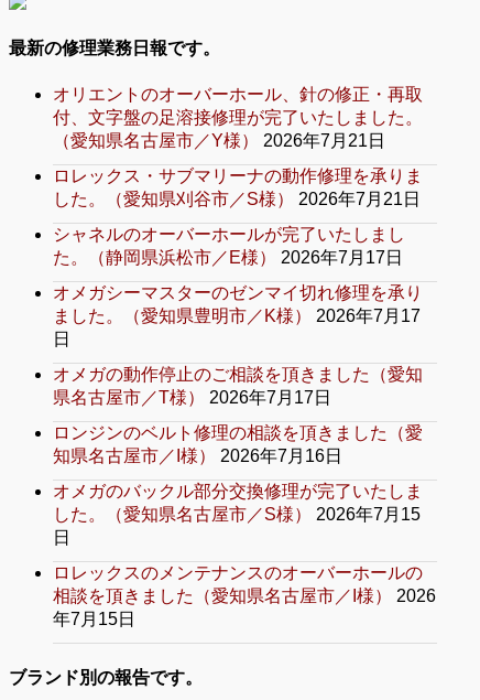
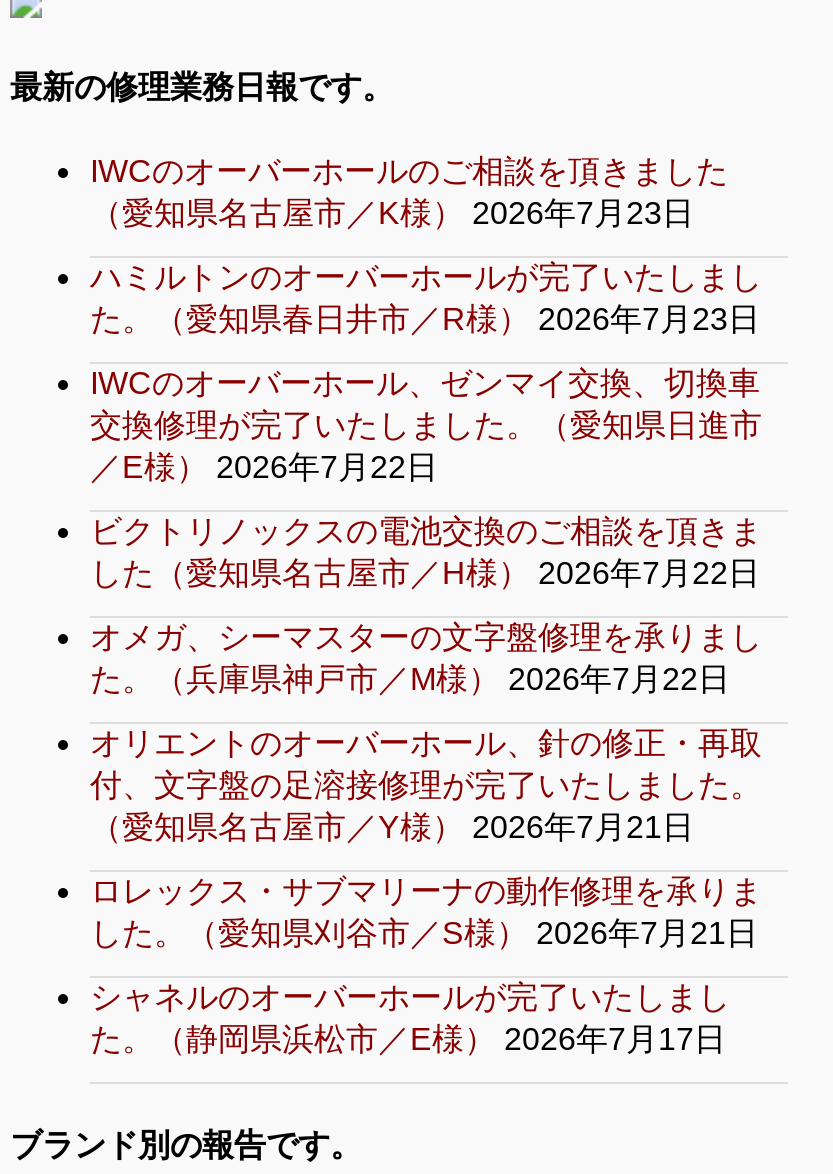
+ IWCのオーバーホールのご相談を頂きました
+ （愛知県名古屋市／K様） 2026年7月23日
+ ハミルトンのオーバーホールが完了いたしまし
+ た。（愛知県春日井市／R様） 2026年7月23日
+ IWCのオーバーホール、ゼンマイ交換、切換車
+ 交換修理が完了いたしました。（愛知県日進市
+ ／E様） 2026年7月22日
+ ビクトリノックスの電池交換のご相談を頂きま
+ した（愛知県名古屋市／H様） 2026年7月22日
+ オメガ、シーマスターの文字盤修理を承りまし
+ た。（兵庫県神戸市／M様） 2026年7月22日

moved down: オリエントのオーバーホール、針の修正・再取 | 付、文字盤の足溶接修理が完了いたしました。 | （愛知県名古屋市／Y様） 2026年7月21日 | ロレックス・サブマリーナの動作修理を承りま | した。（愛知県刈谷市／S様） 2026年7月21日 | シャネルのオーバーホールが完了いたしまし | た。（静岡県浜松市／E様） 2026年7月17日

- オメガシーマスターのゼンマイ切れ修理を承り
- ました。（愛知県豊明市／K様） 2026年7月17
- 日
- オメガの動作停止のご相談を頂きました（愛知
- 県名古屋市／T様） 2026年7月17日
- ロンジンのベルト修理の相談を頂きました（愛
- 知県名古屋市／I様） 2026年7月16日
- オメガのバックル部分交換修理が完了いたしま
- した。（愛知県名古屋市／S様） 2026年7月15
- 日
- ロレックスのメンテナンスのオーバーホールの
- 相談を頂きました（愛知県名古屋市／I様） 2026
- 年7月15日
